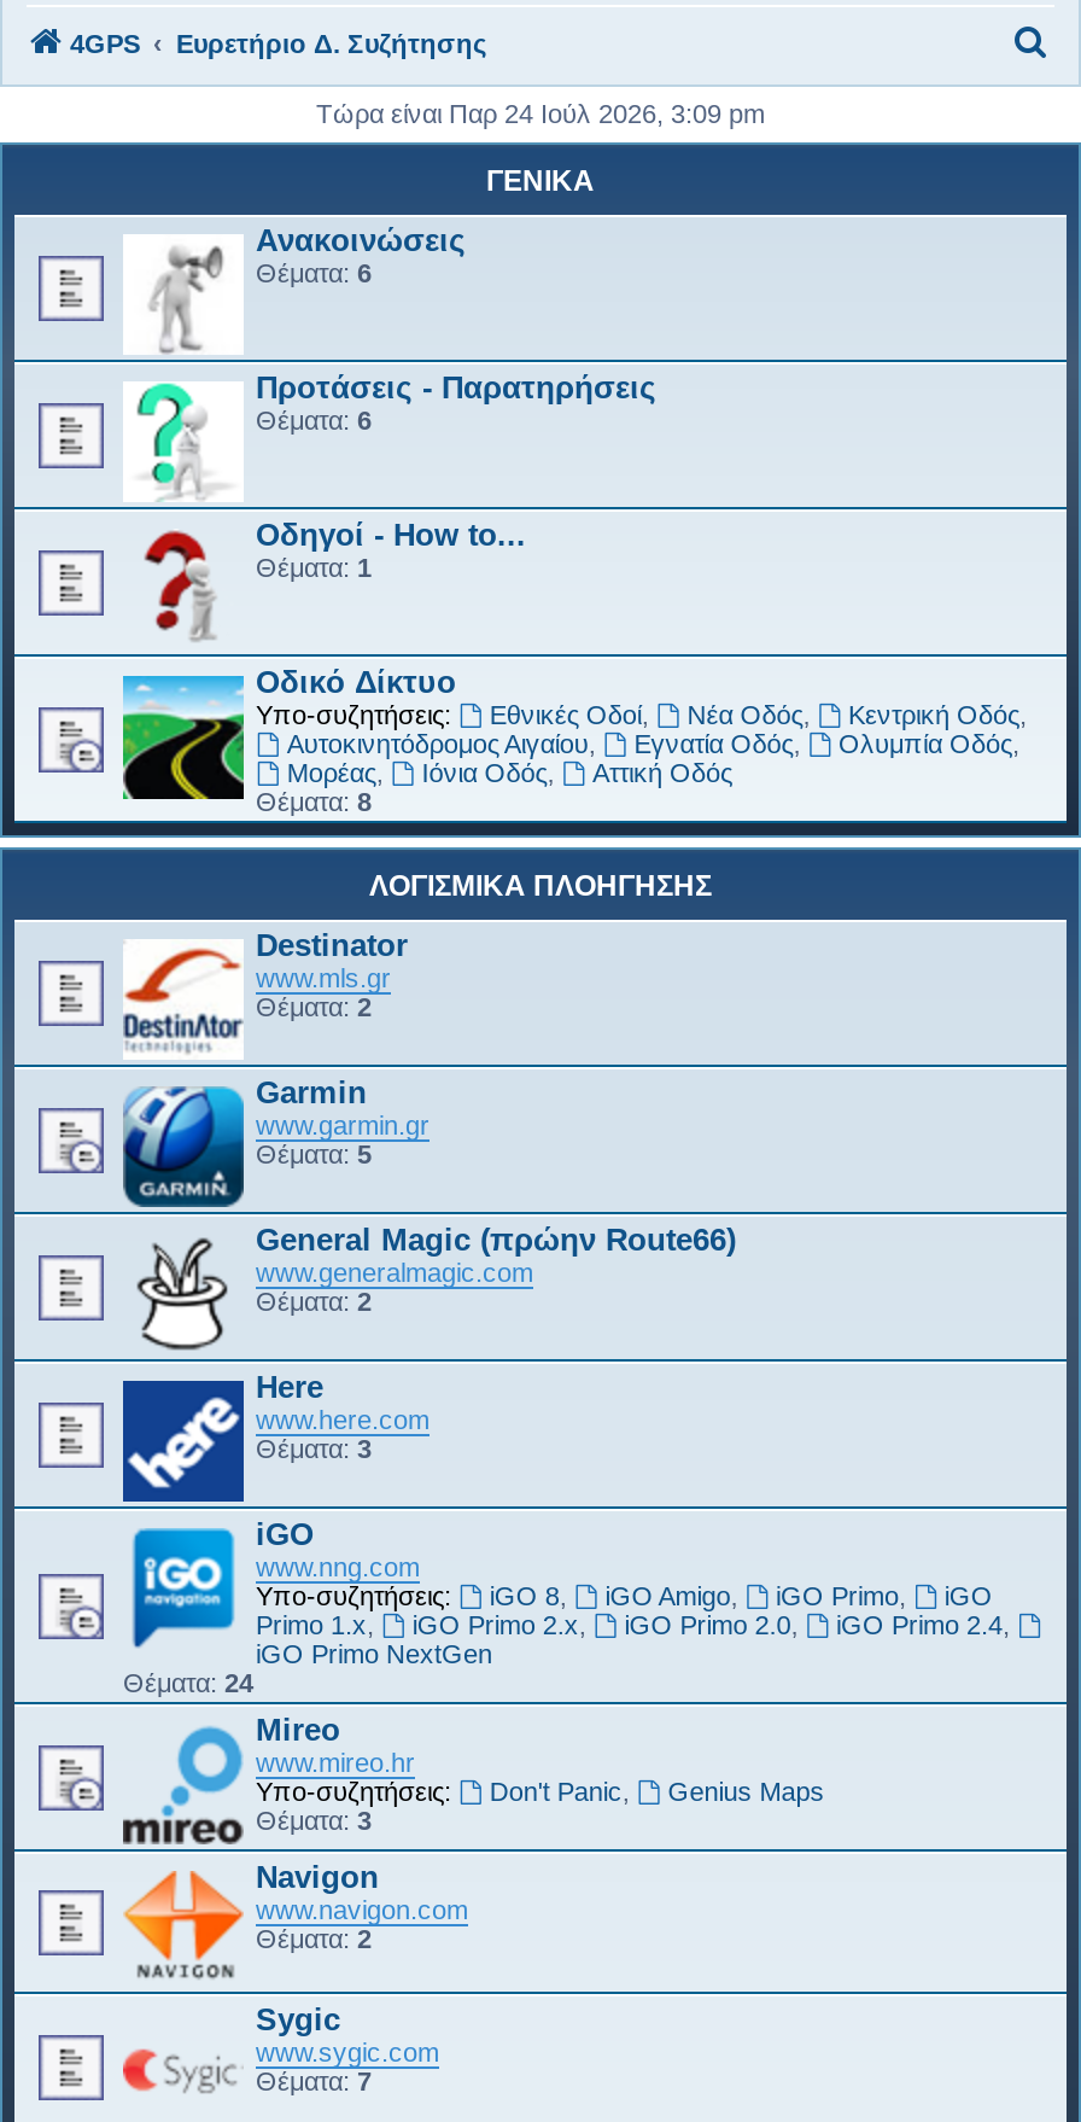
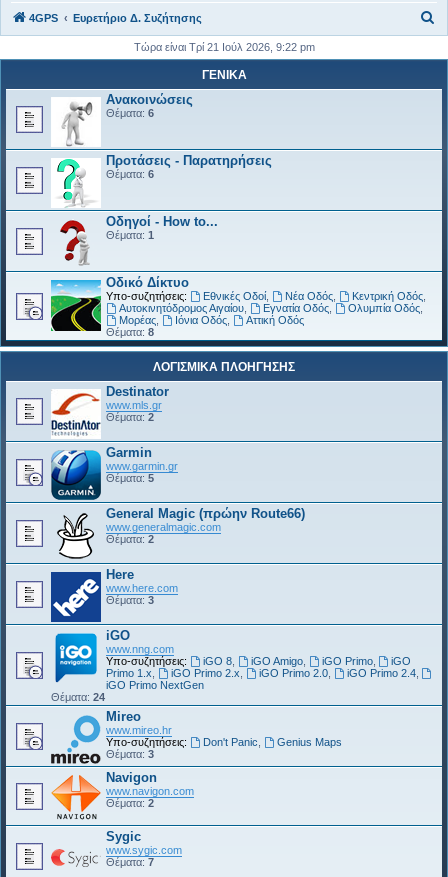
- Τώρα είναι Παρ 24 Ιούλ 2026, 3:09 pm
+ Τώρα είναι Τρί 21 Ιούλ 2026, 9:22 pm
